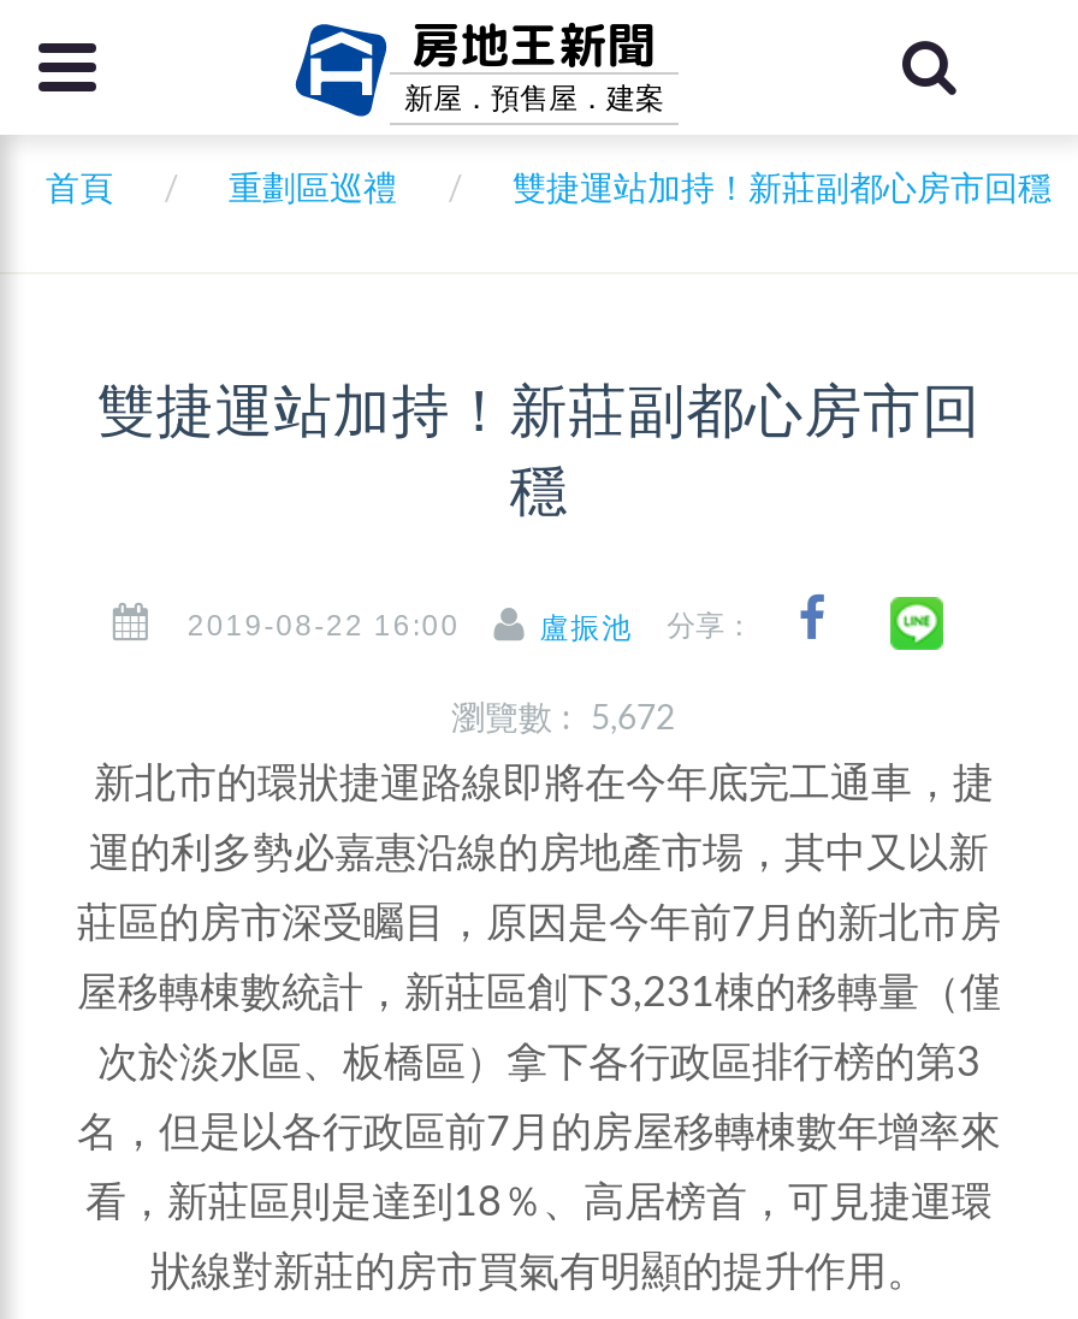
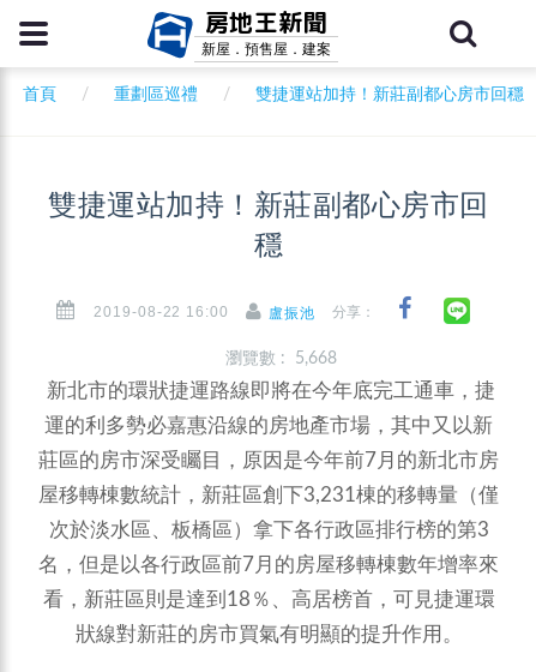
- 瀏覽數 : 5,672
+ 瀏覽數 : 5,668
